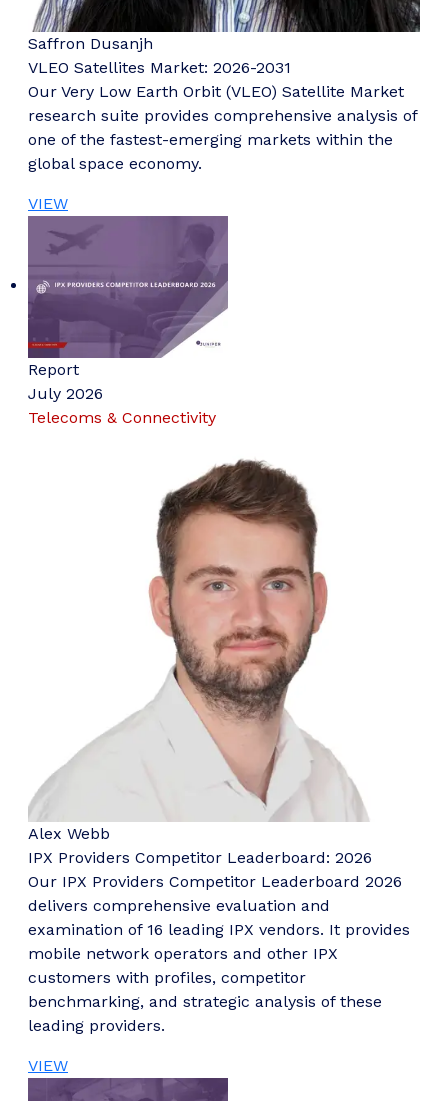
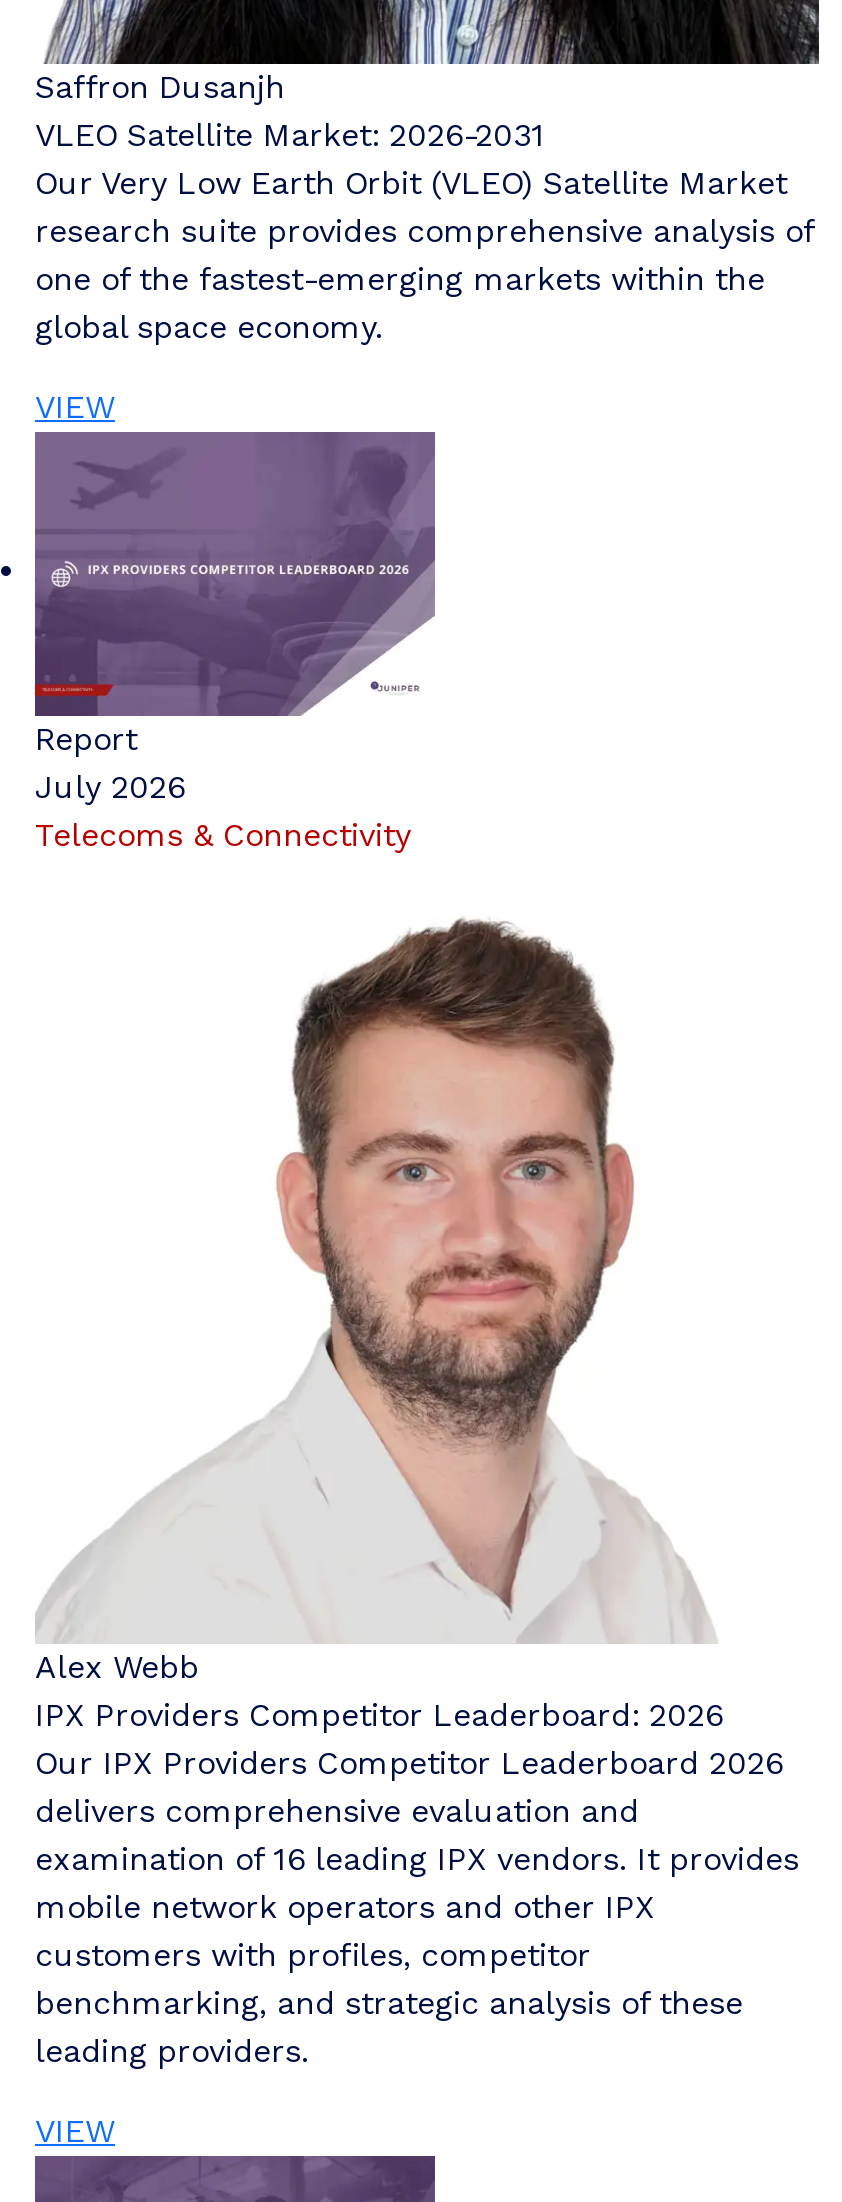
- VLEO Satellites Market: 2026-2031
+ VLEO Satellite Market: 2026-2031
